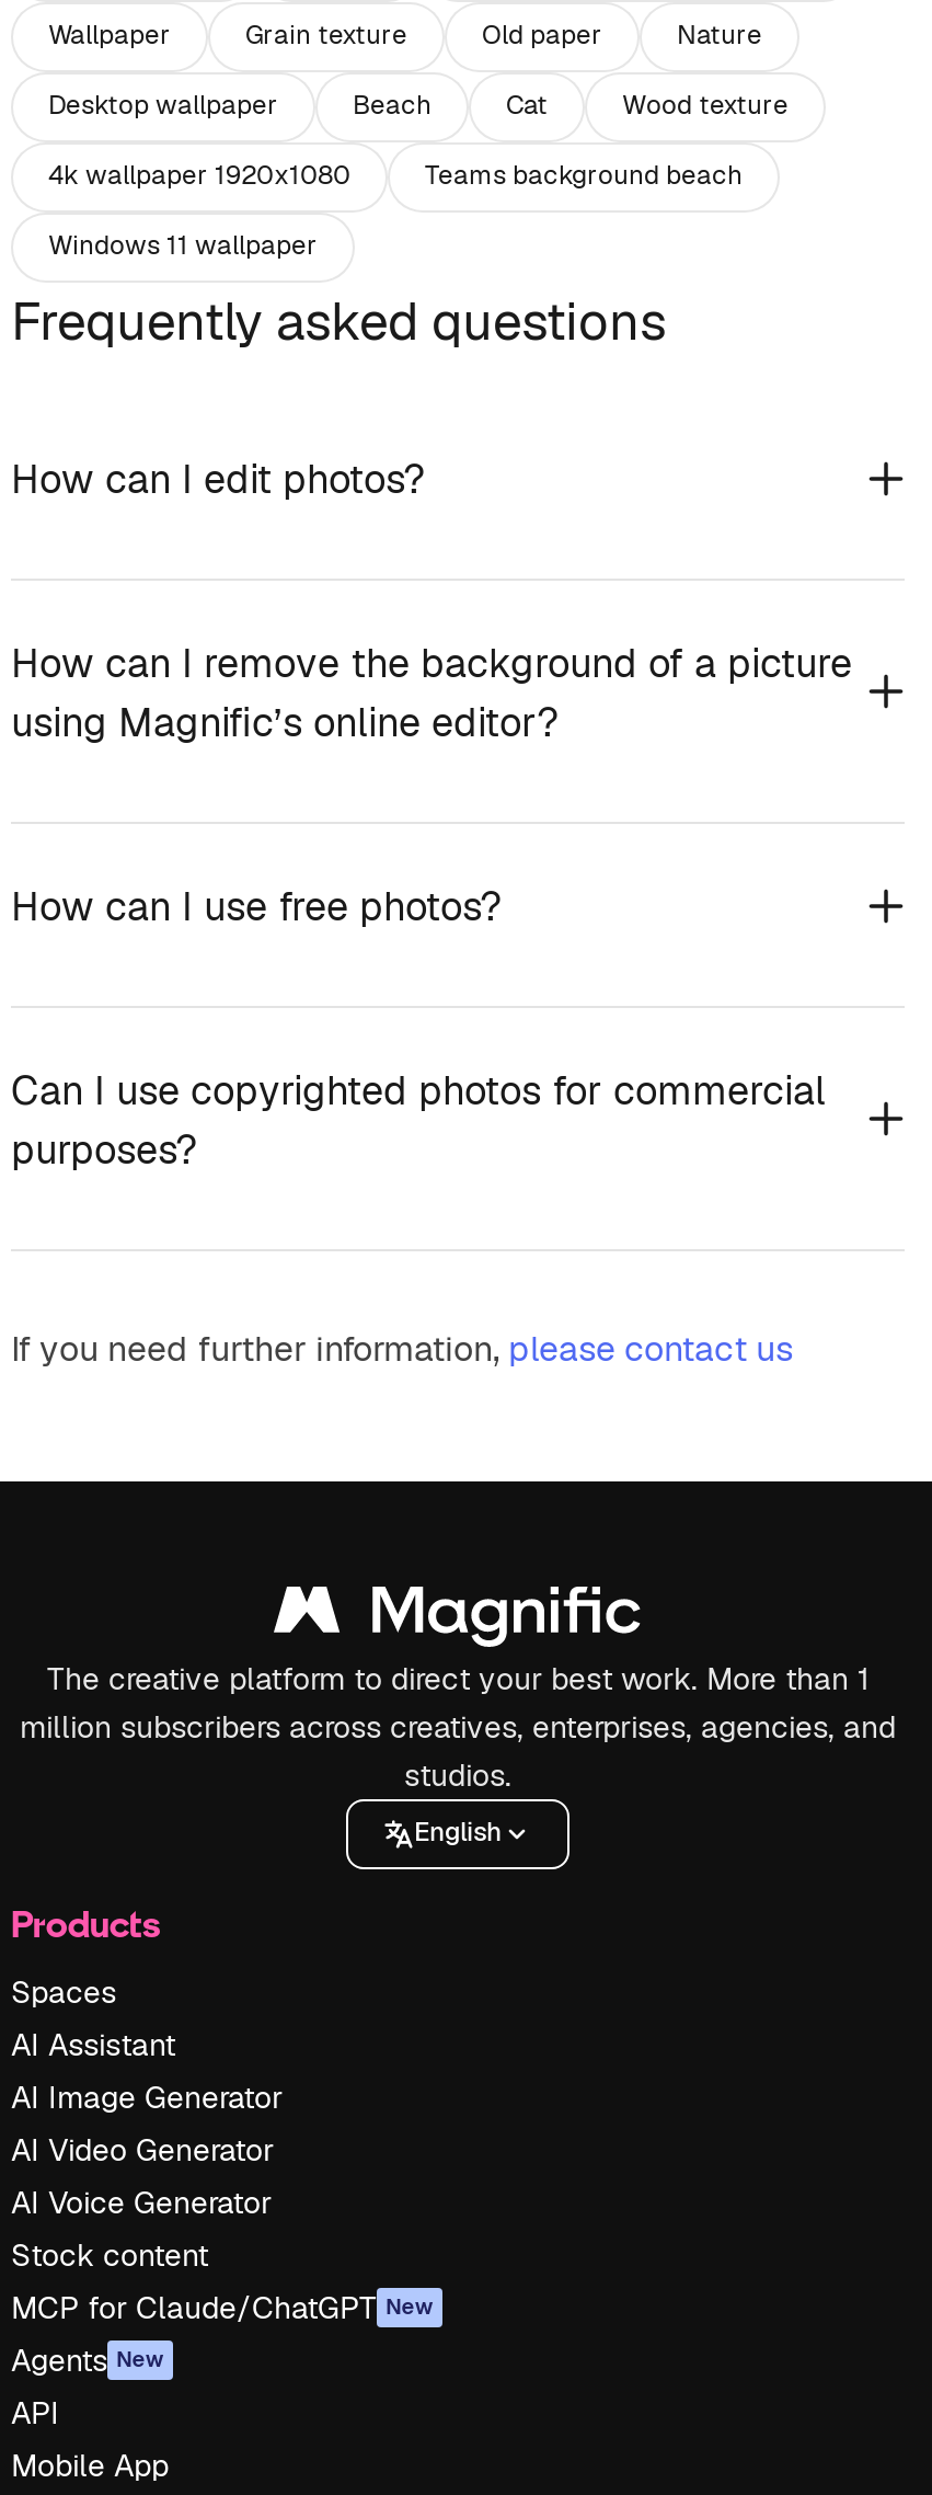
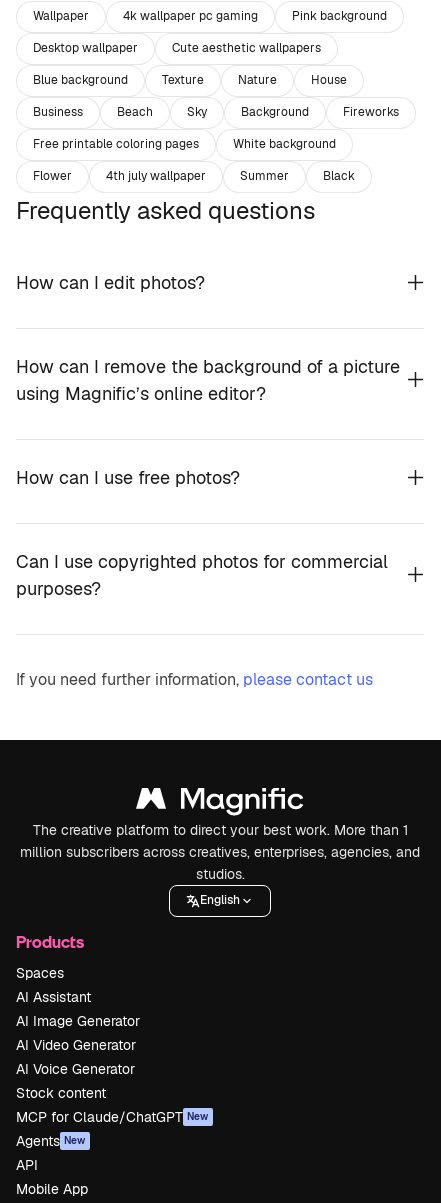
- Grain texture
- Old paper
- Nature
+ 4k wallpaper pc gaming
+ Pink background

- Cat
- Wood texture
+ Sky
+ Background
+ Fireworks

+ Cute aesthetic wallpapers
+ Blue background
+ Texture
+ Nature
+ House
+ Business

- 4k wallpaper 1920x1080
- Teams background beach
+ Free printable coloring pages
+ White background

- Windows 11 wallpaper
+ Flower
+ 4th july wallpaper
+ Summer
+ Black
